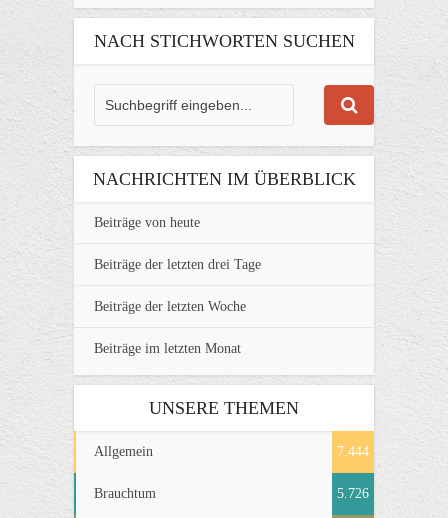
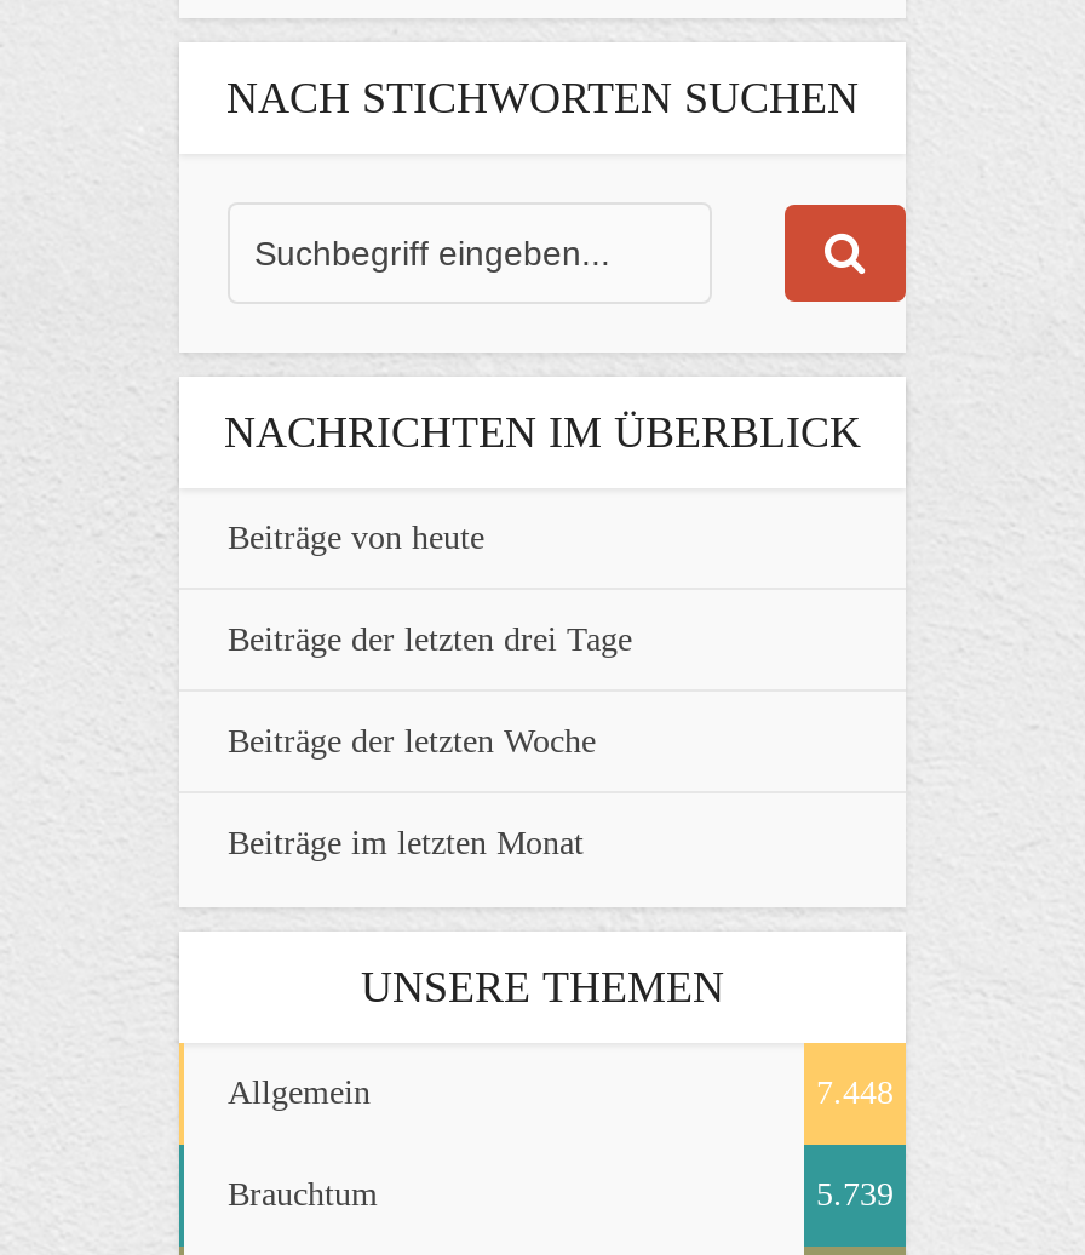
- 7.444
+ 7.448

- 5.726
+ 5.739
